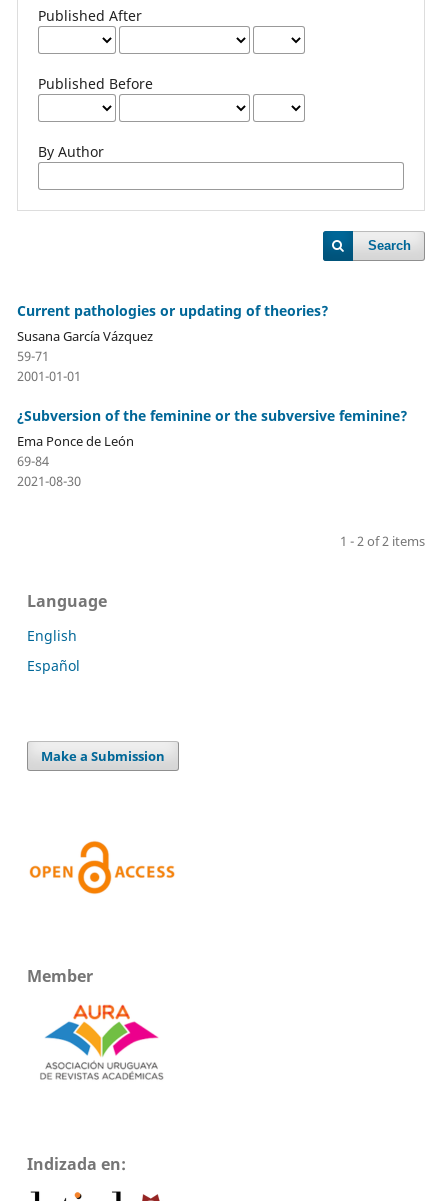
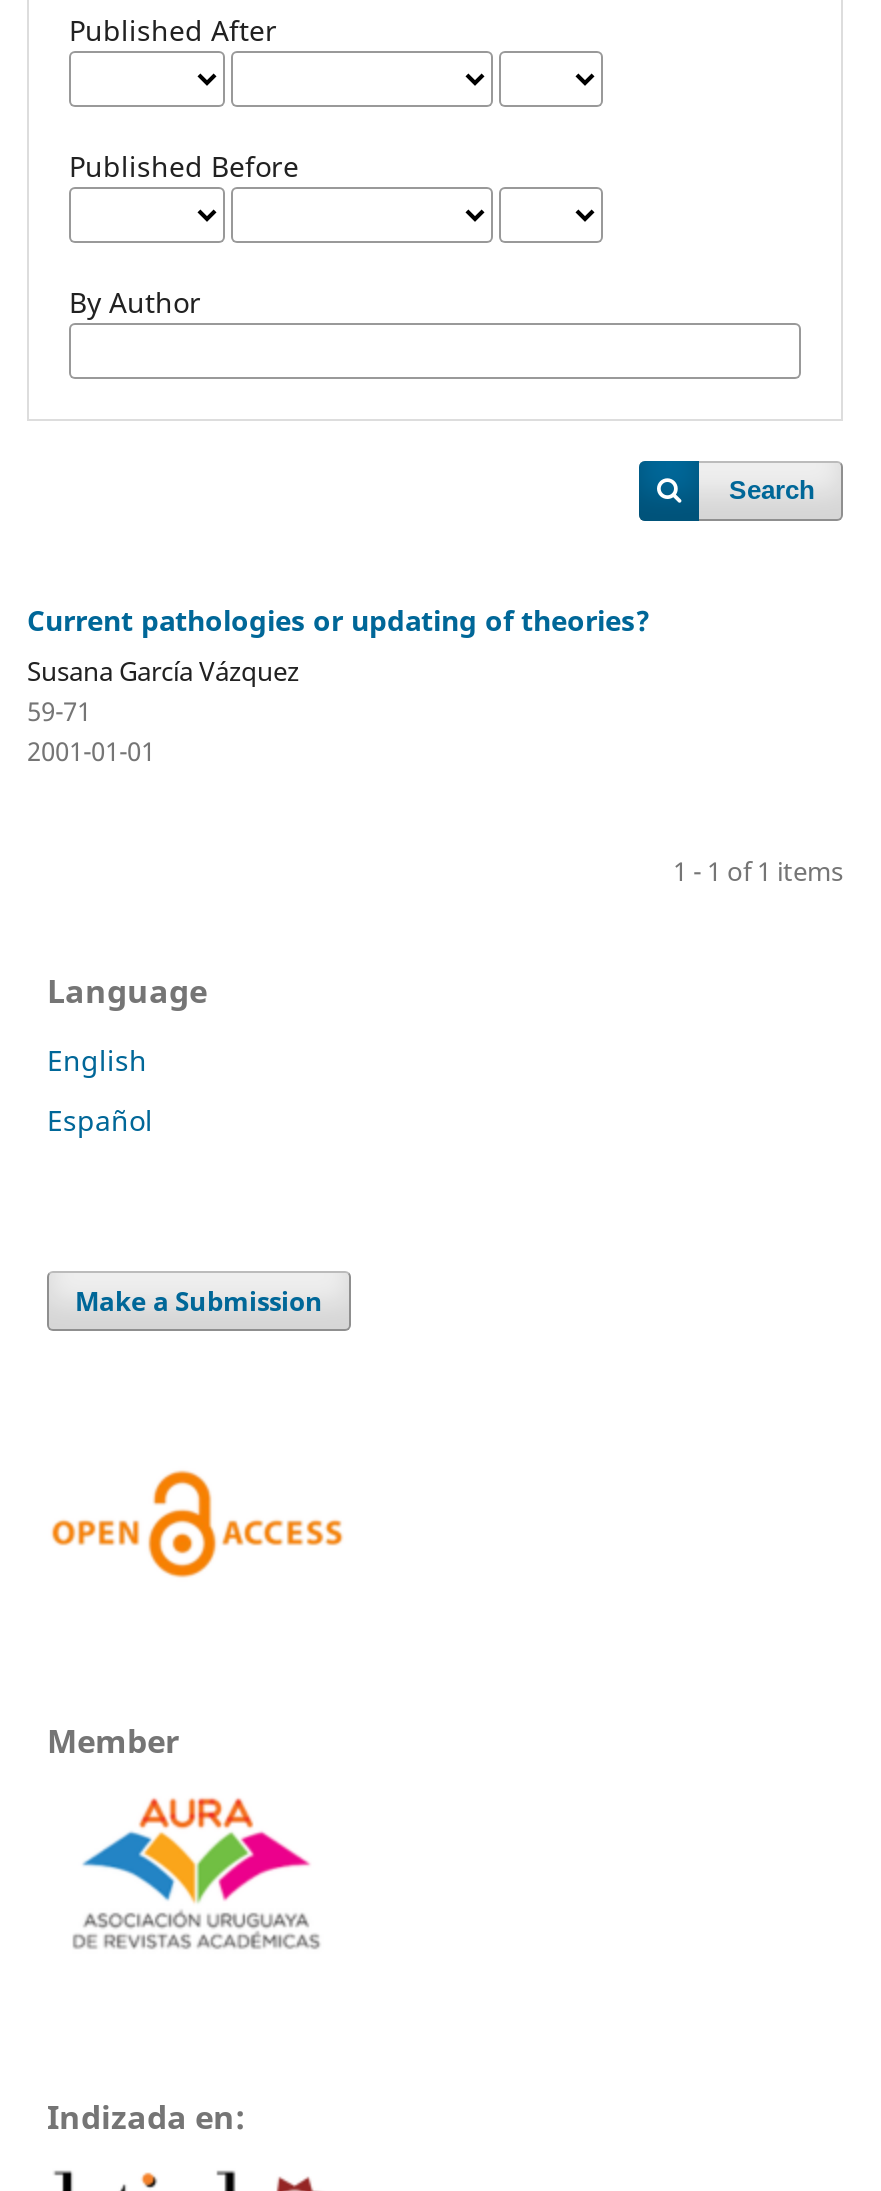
- ¿Subversion of the feminine or the subversive feminine?
- Ema Ponce de León
- 69-84
- 2021-08-30
- 1 - 2 of 2 items
+ 1 - 1 of 1 items
